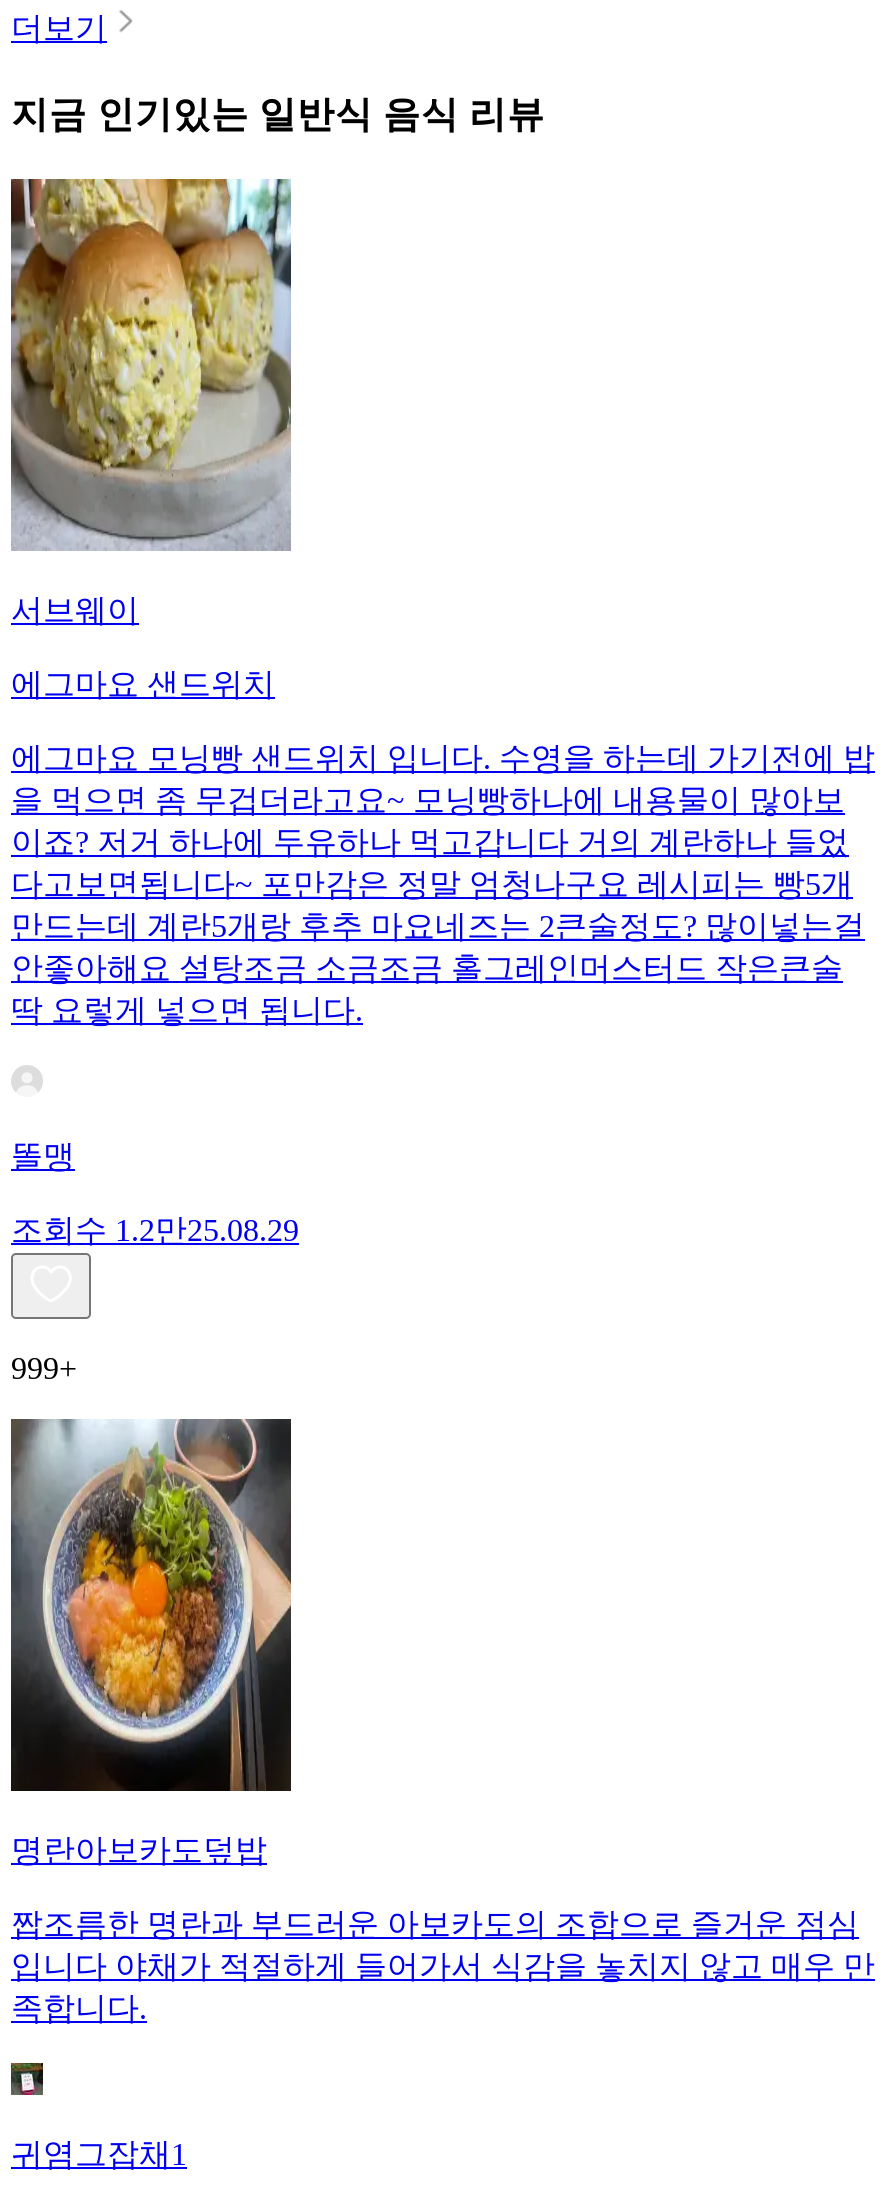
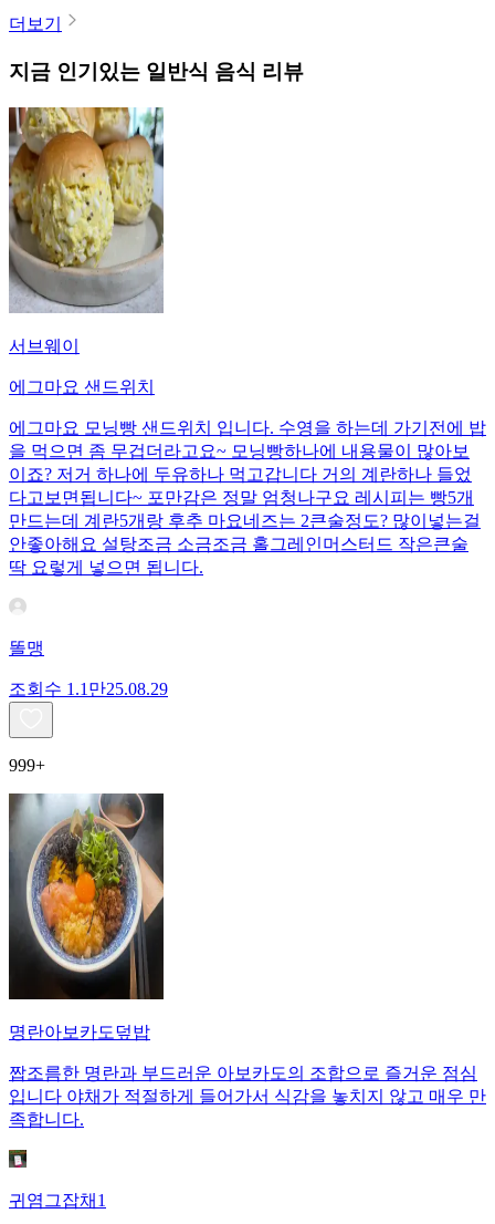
- 조회수 1.2만 25.08.29
+ 조회수 1.1만 25.08.29
